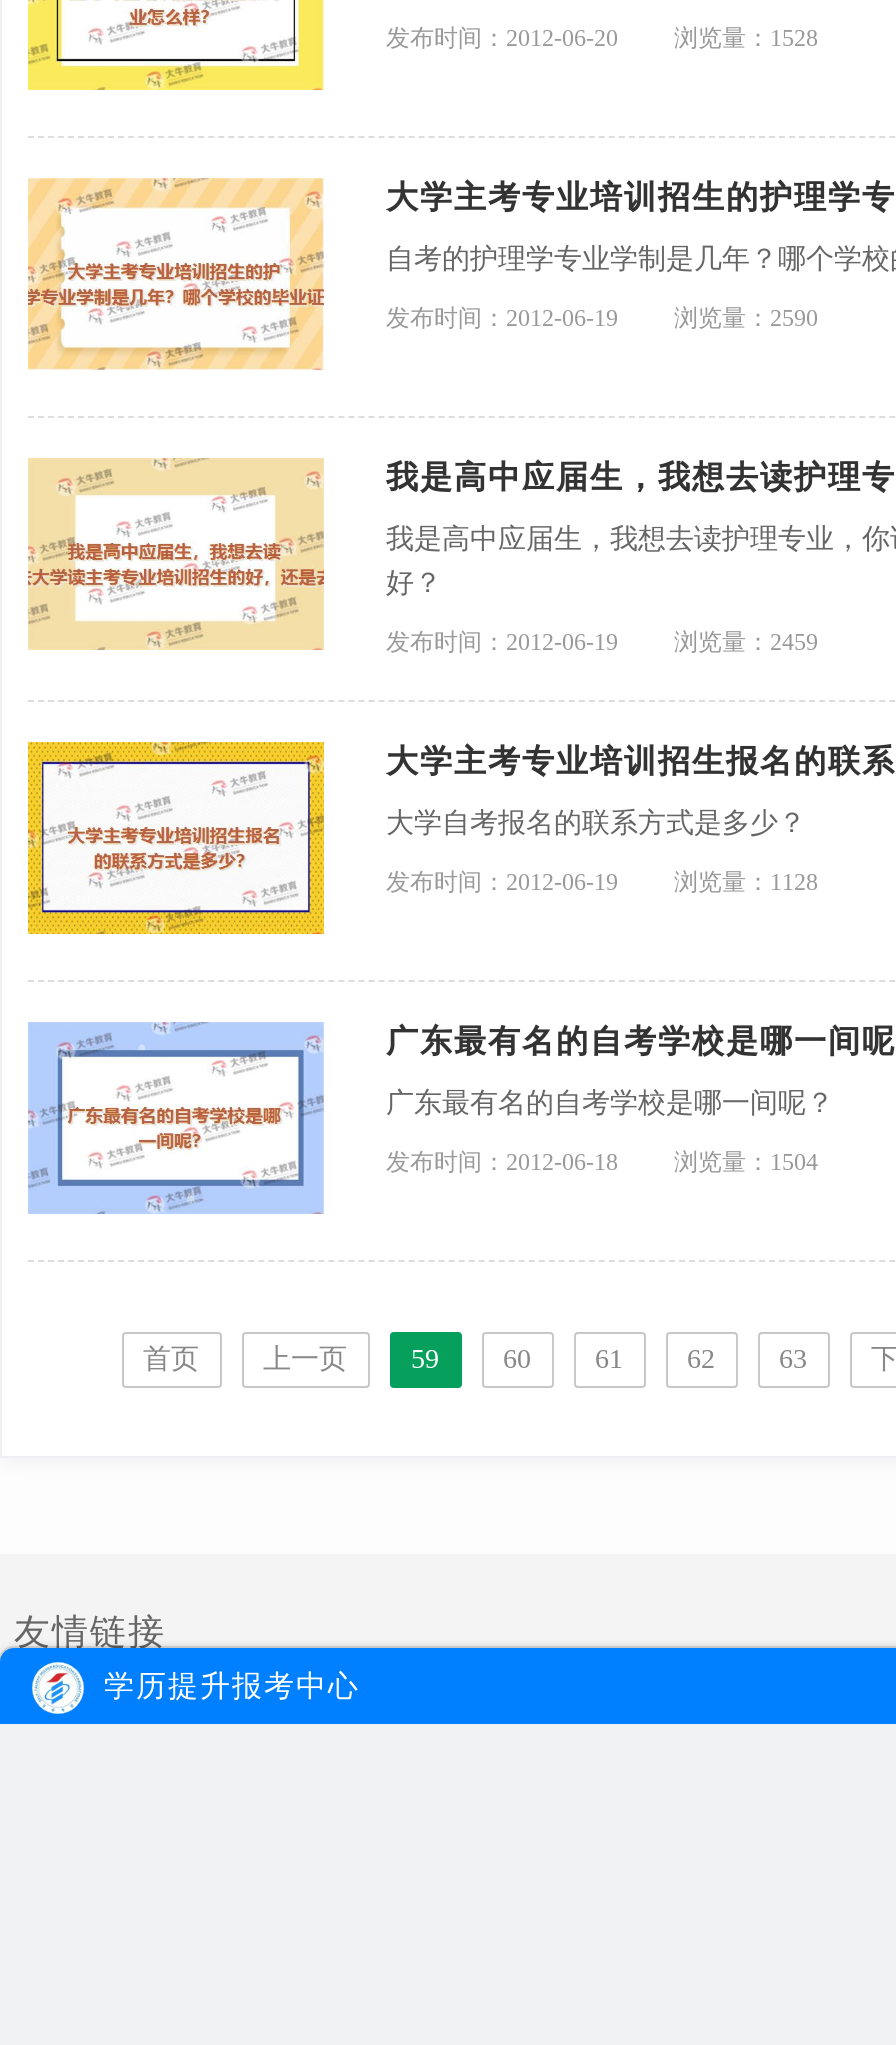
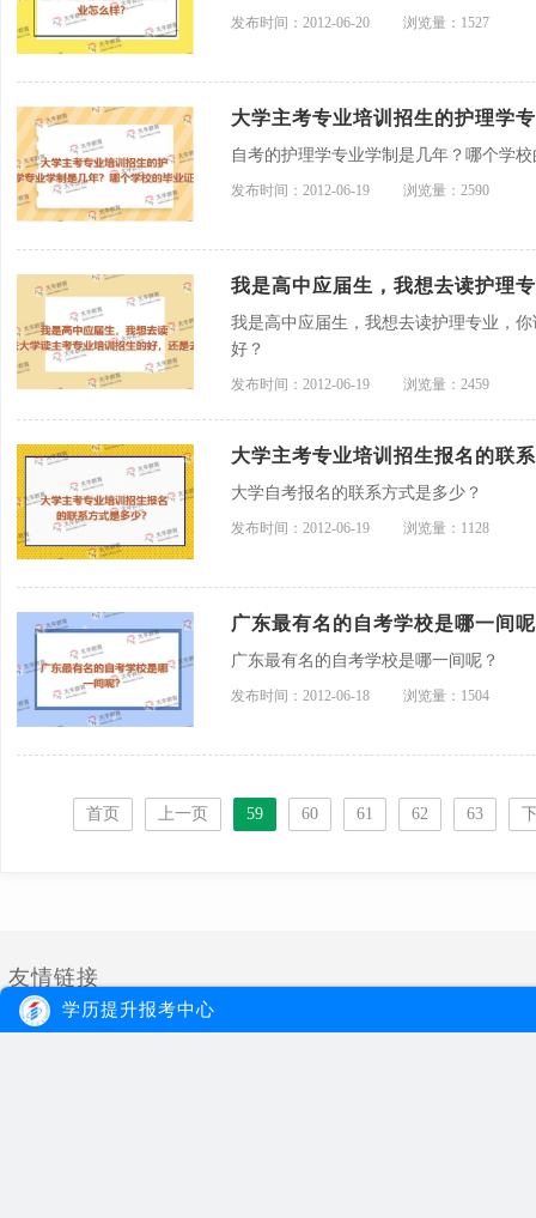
- 发布时间：2012-06-20 浏览量：1528
+ 发布时间：2012-06-20 浏览量：1527
